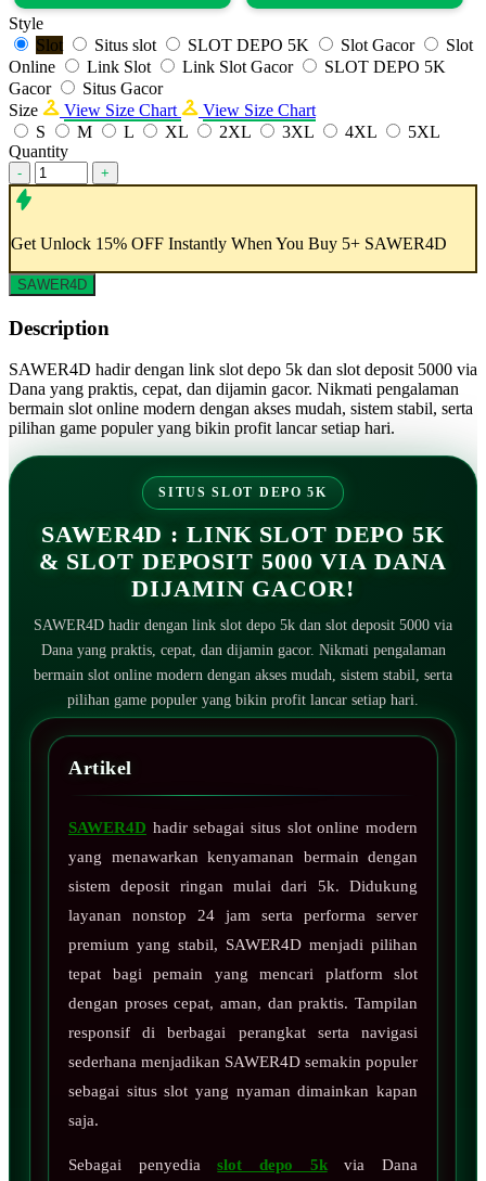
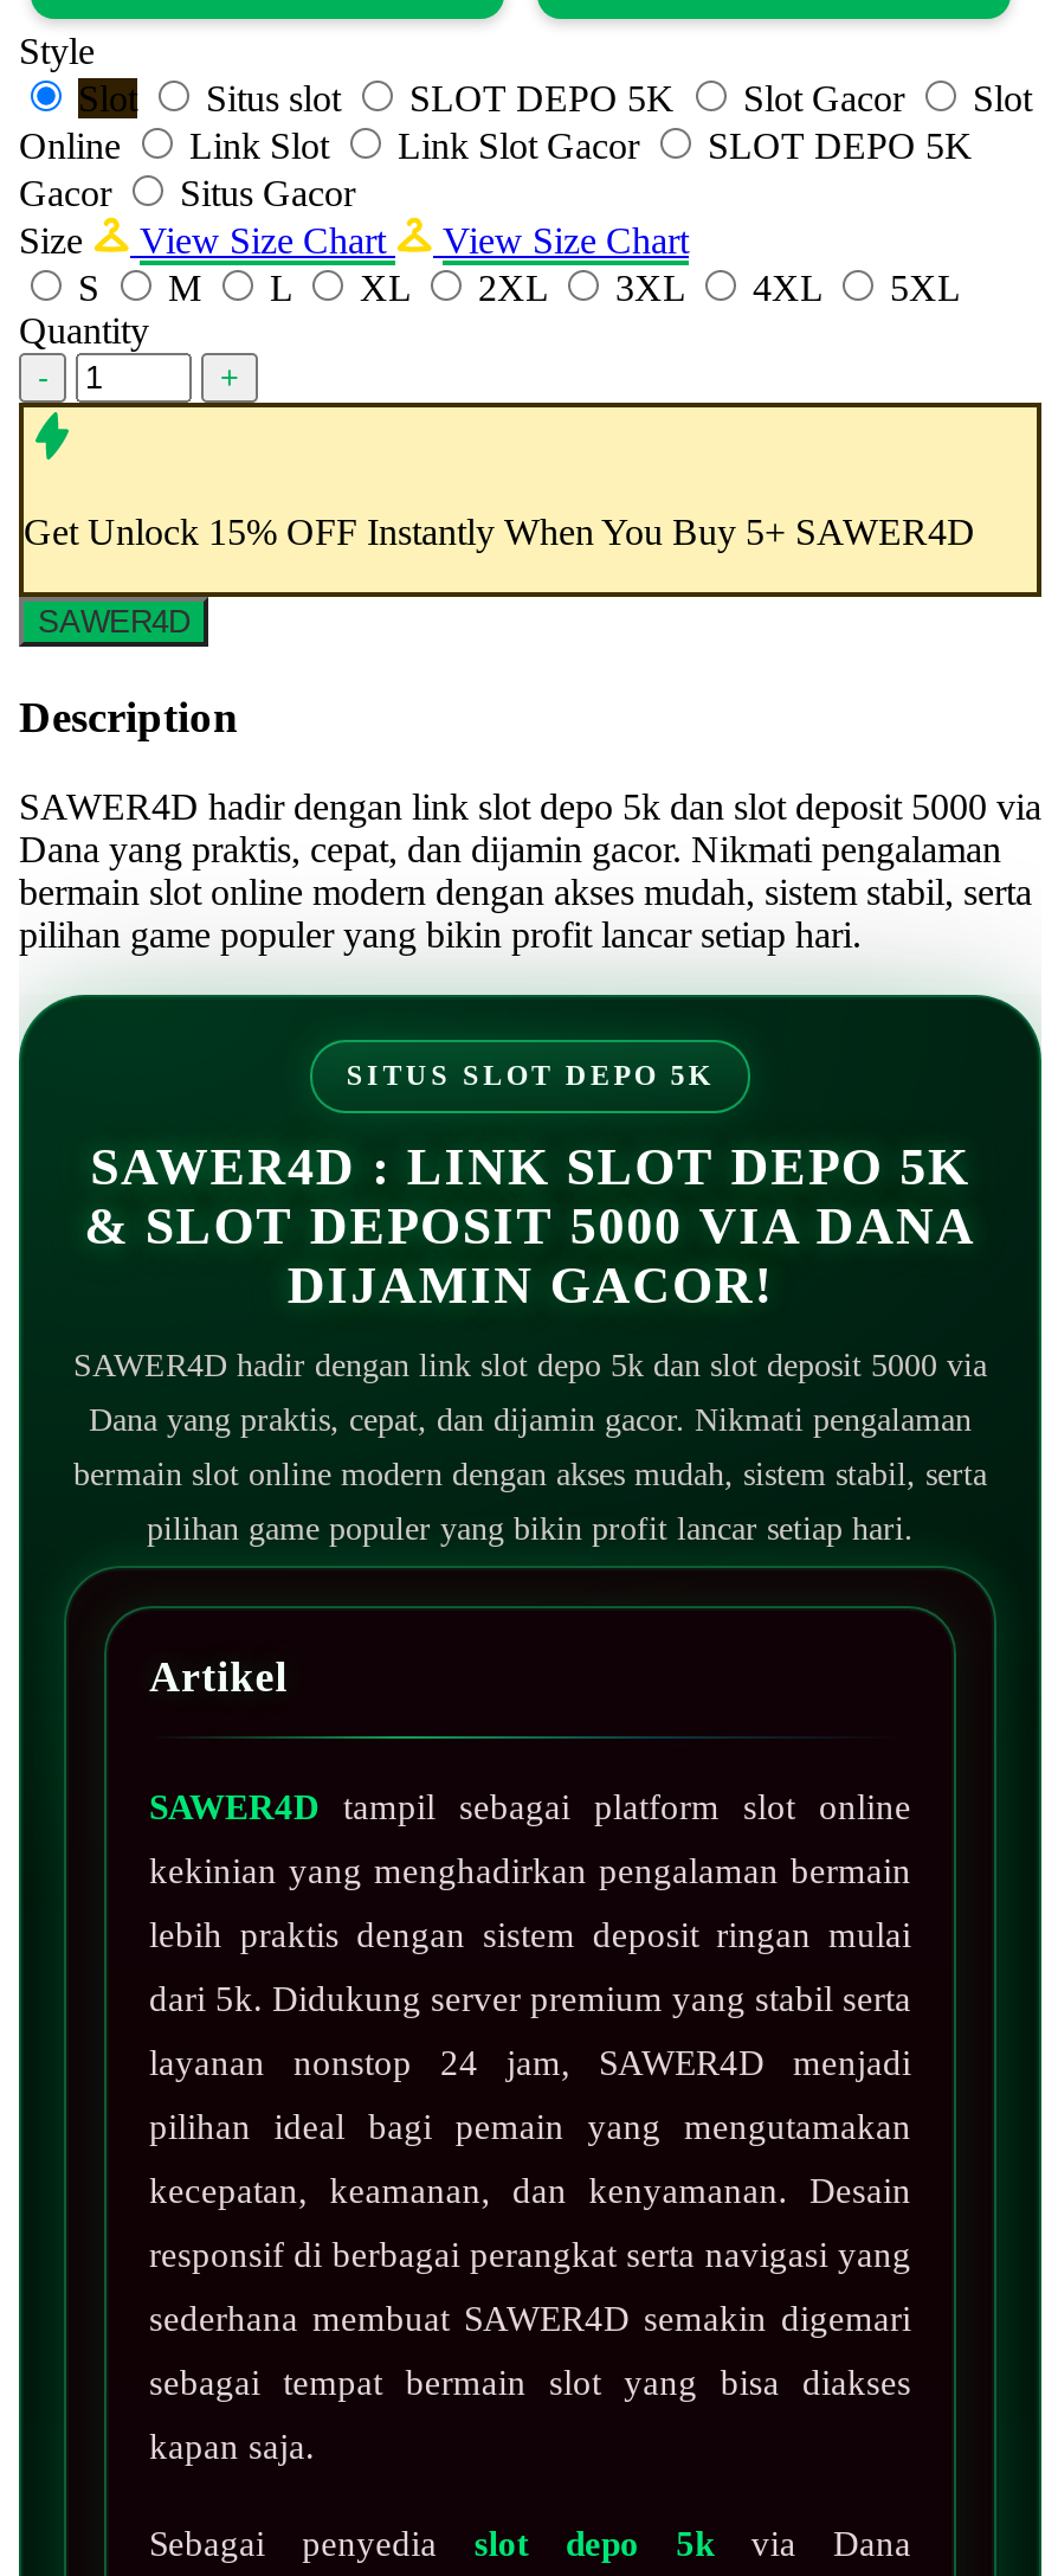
- SAWER4D hadir sebagai situs slot online modern
+ SAWER4D tampil sebagai platform slot online

- yang menawarkan kenyamanan bermain dengan
+ kekinian yang menghadirkan pengalaman bermain

- sistem deposit ringan mulai dari 5k. Didukung
+ lebih praktis dengan sistem deposit ringan mulai

- layanan nonstop 24 jam serta performa server
+ dari 5k. Didukung server premium yang stabil serta

- premium yang stabil, SAWER4D menjadi pilihan
+ layanan nonstop 24 jam, SAWER4D menjadi

- tepat bagi pemain yang mencari platform slot
+ pilihan ideal bagi pemain yang mengutamakan

- dengan proses cepat, aman, dan praktis. Tampilan
+ kecepatan, keamanan, dan kenyamanan. Desain

- responsif di berbagai perangkat serta navigasi
+ responsif di berbagai perangkat serta navigasi yang

- sederhana menjadikan SAWER4D semakin populer
+ sederhana membuat SAWER4D semakin digemari

- sebagai situs slot yang nyaman dimainkan kapan
+ sebagai tempat bermain slot yang bisa diakses

- saja.
+ kapan saja.
